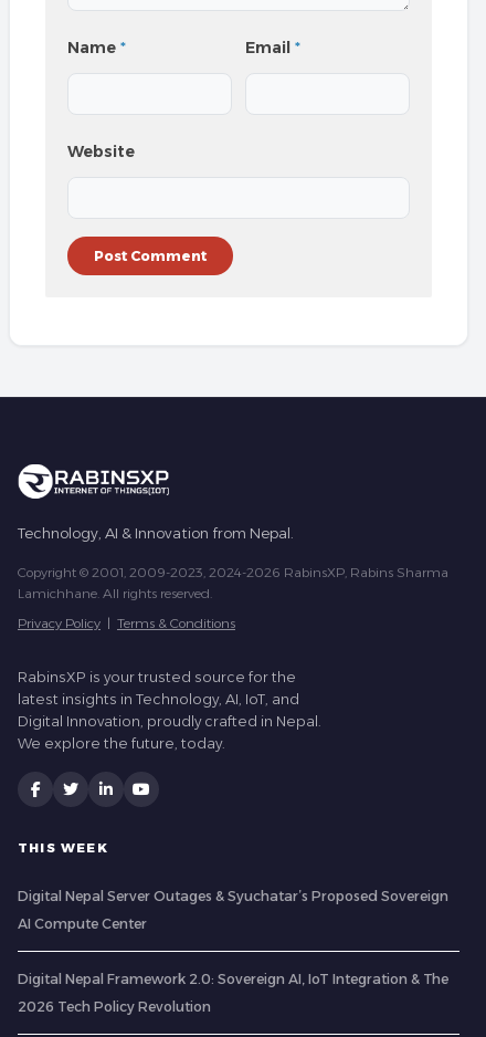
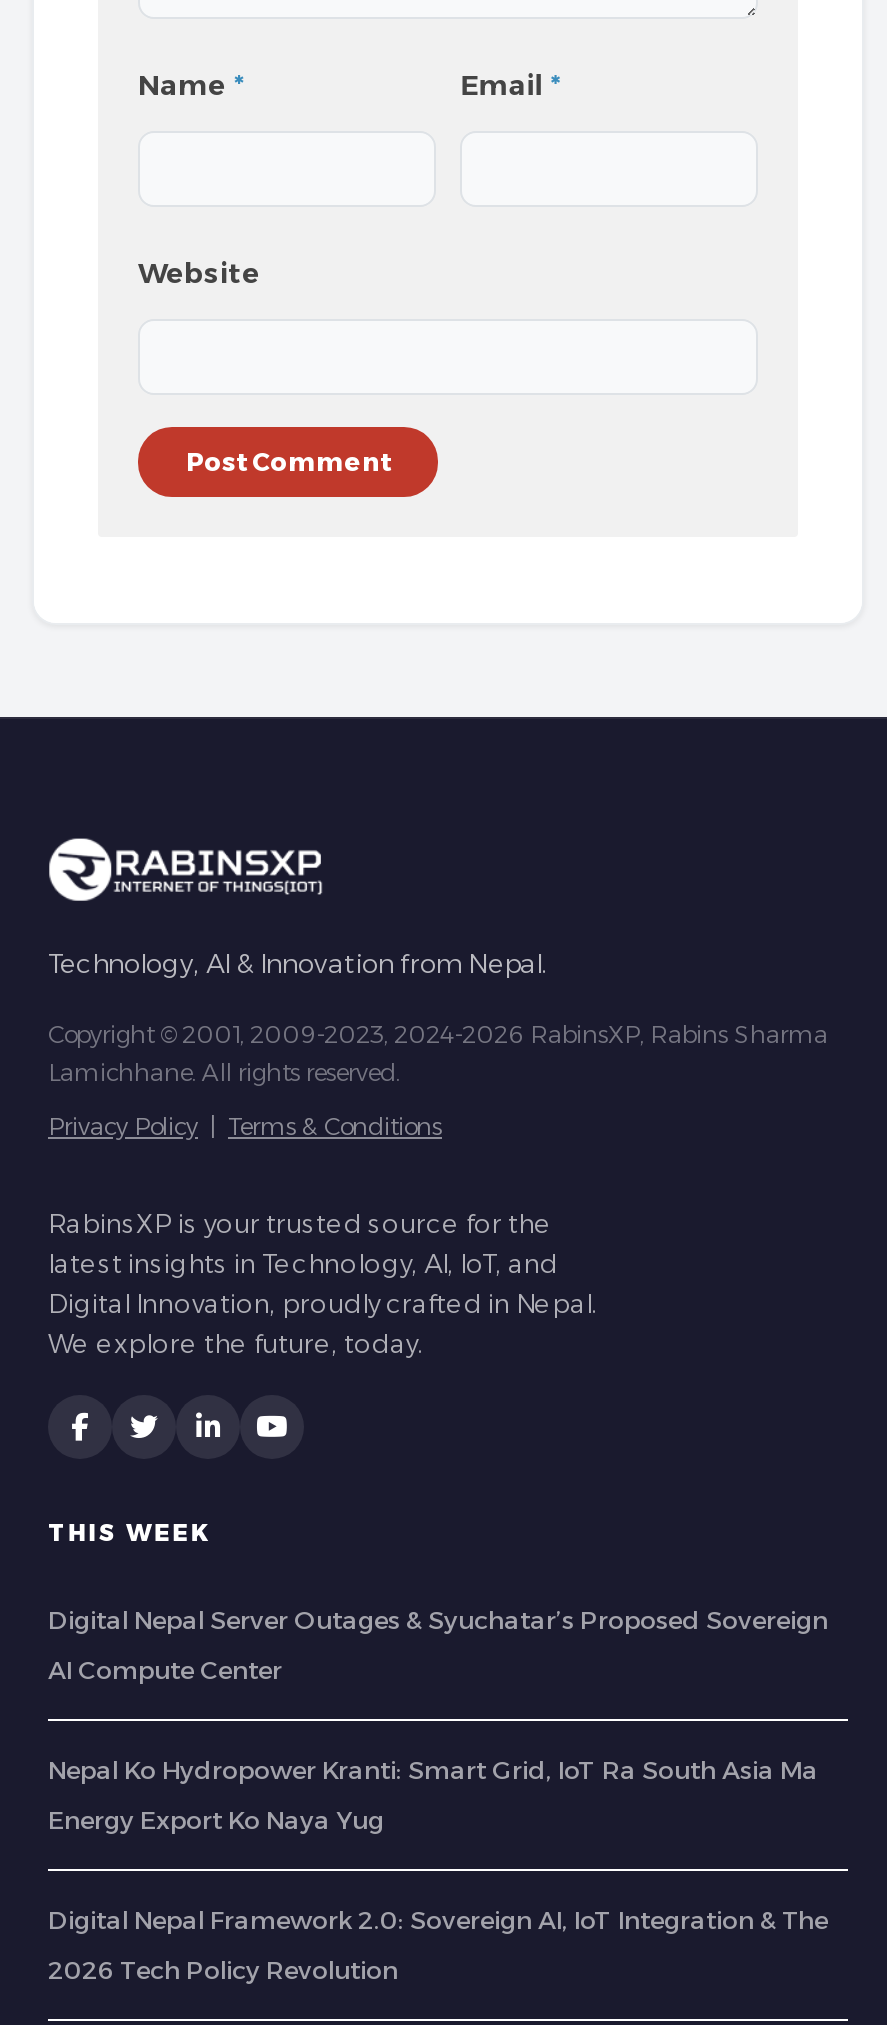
+ Nepal Ko Hydropower Kranti: Smart Grid, IoT Ra South Asia Ma
+ Energy Export Ko Naya Yug
